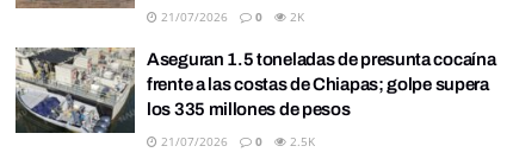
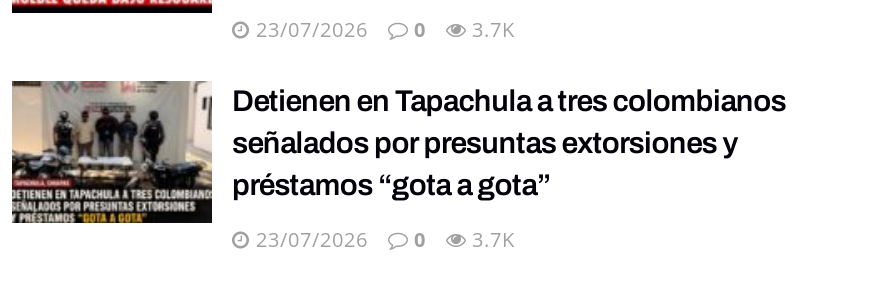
- 21/07/2026
+ 23/07/2026

- 2K
+ 3.7K

- [image]
- Aseguran 1.5 toneladas de presunta cocaína
- frente a las costas de Chiapas; golpe supera
- los 335 millones de pesos
+ [image]
+ Detienen en Tapachula a tres colombianos
+ señalados por presuntas extorsiones y
+ préstamos “gota a gota”

- 21/07/2026
+ 23/07/2026

- 2.5K
+ 3.7K
